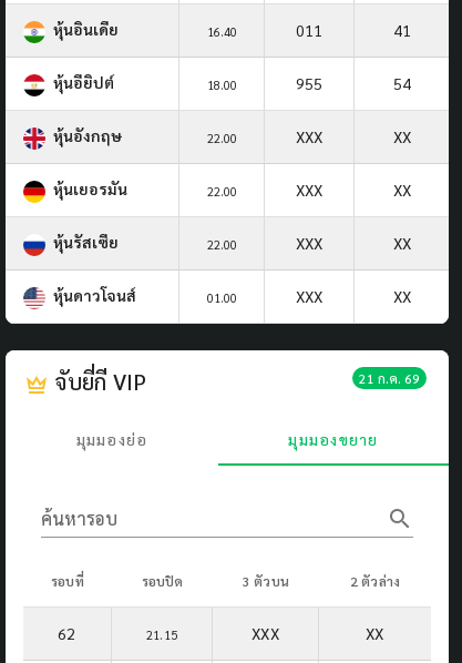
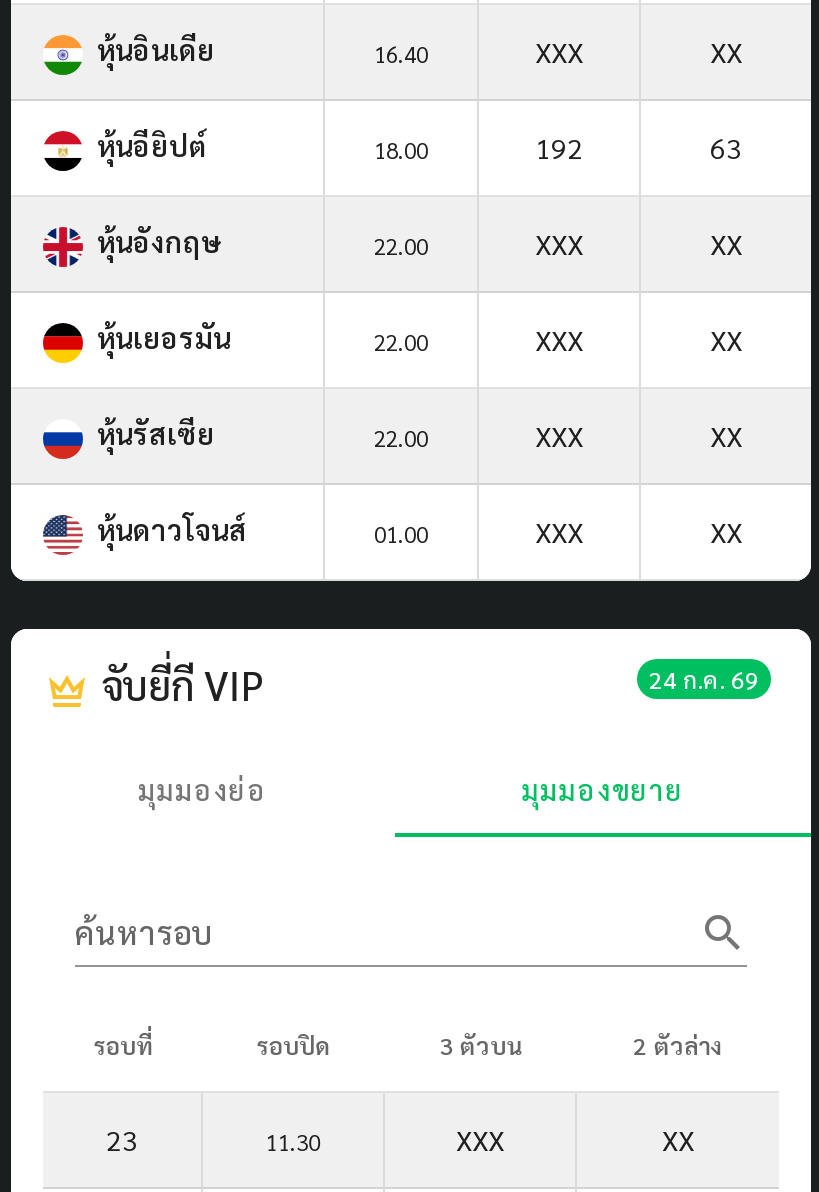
- 011
- 41
+ XXX
+ XX

- 955
+ 192

- 54
+ 63

- 21 ก.ค. 69
+ 24 ก.ค. 69

- 62
+ 23

- 21.15
+ 11.30
